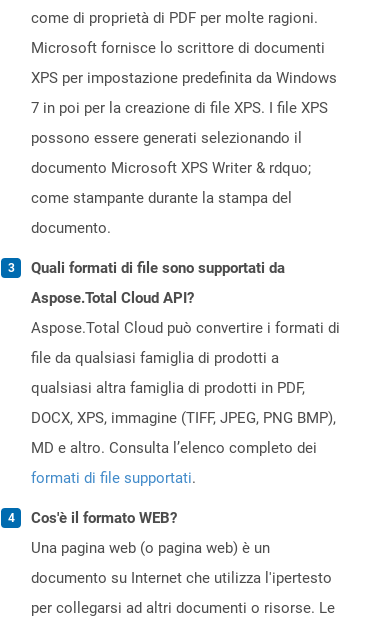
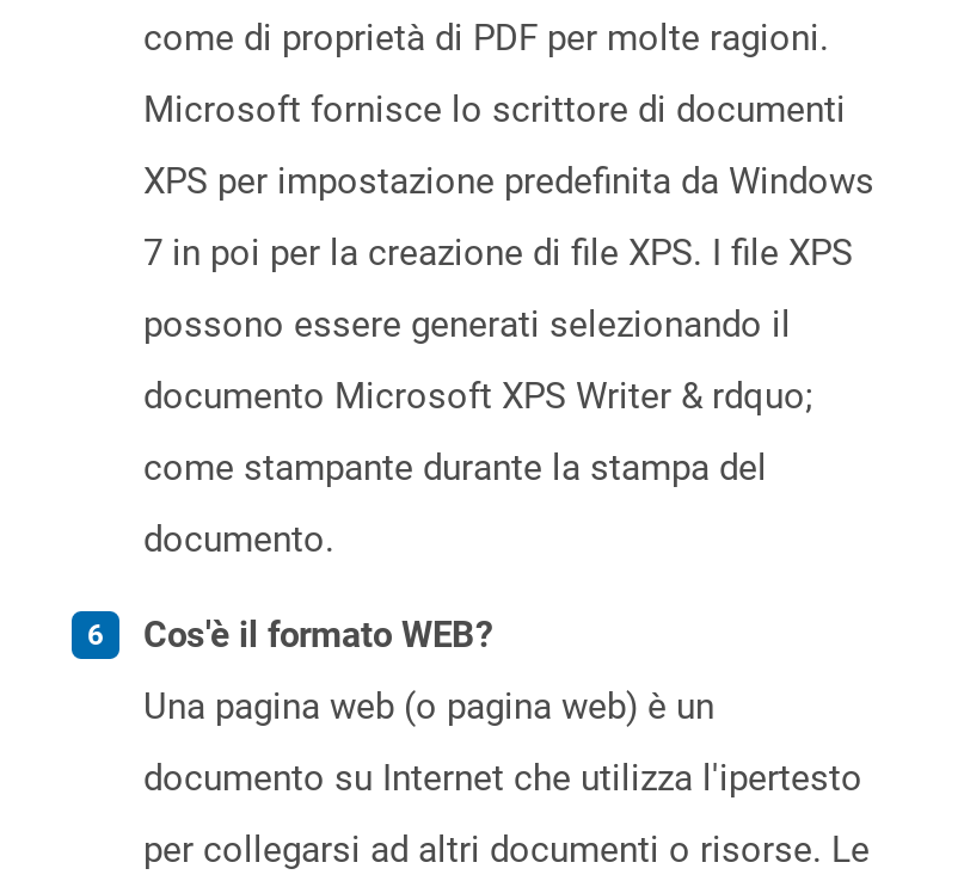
- Quali formati di file sono supportati da
- Aspose.Total Cloud API?
- Aspose.Total Cloud può convertire i formati di
- file da qualsiasi famiglia di prodotti a
- qualsiasi altra famiglia di prodotti in PDF,
- DOCX, XPS, immagine (TIFF, JPEG, PNG BMP),
- MD e altro. Consulta l’elenco completo dei
- formati di file supportati.
